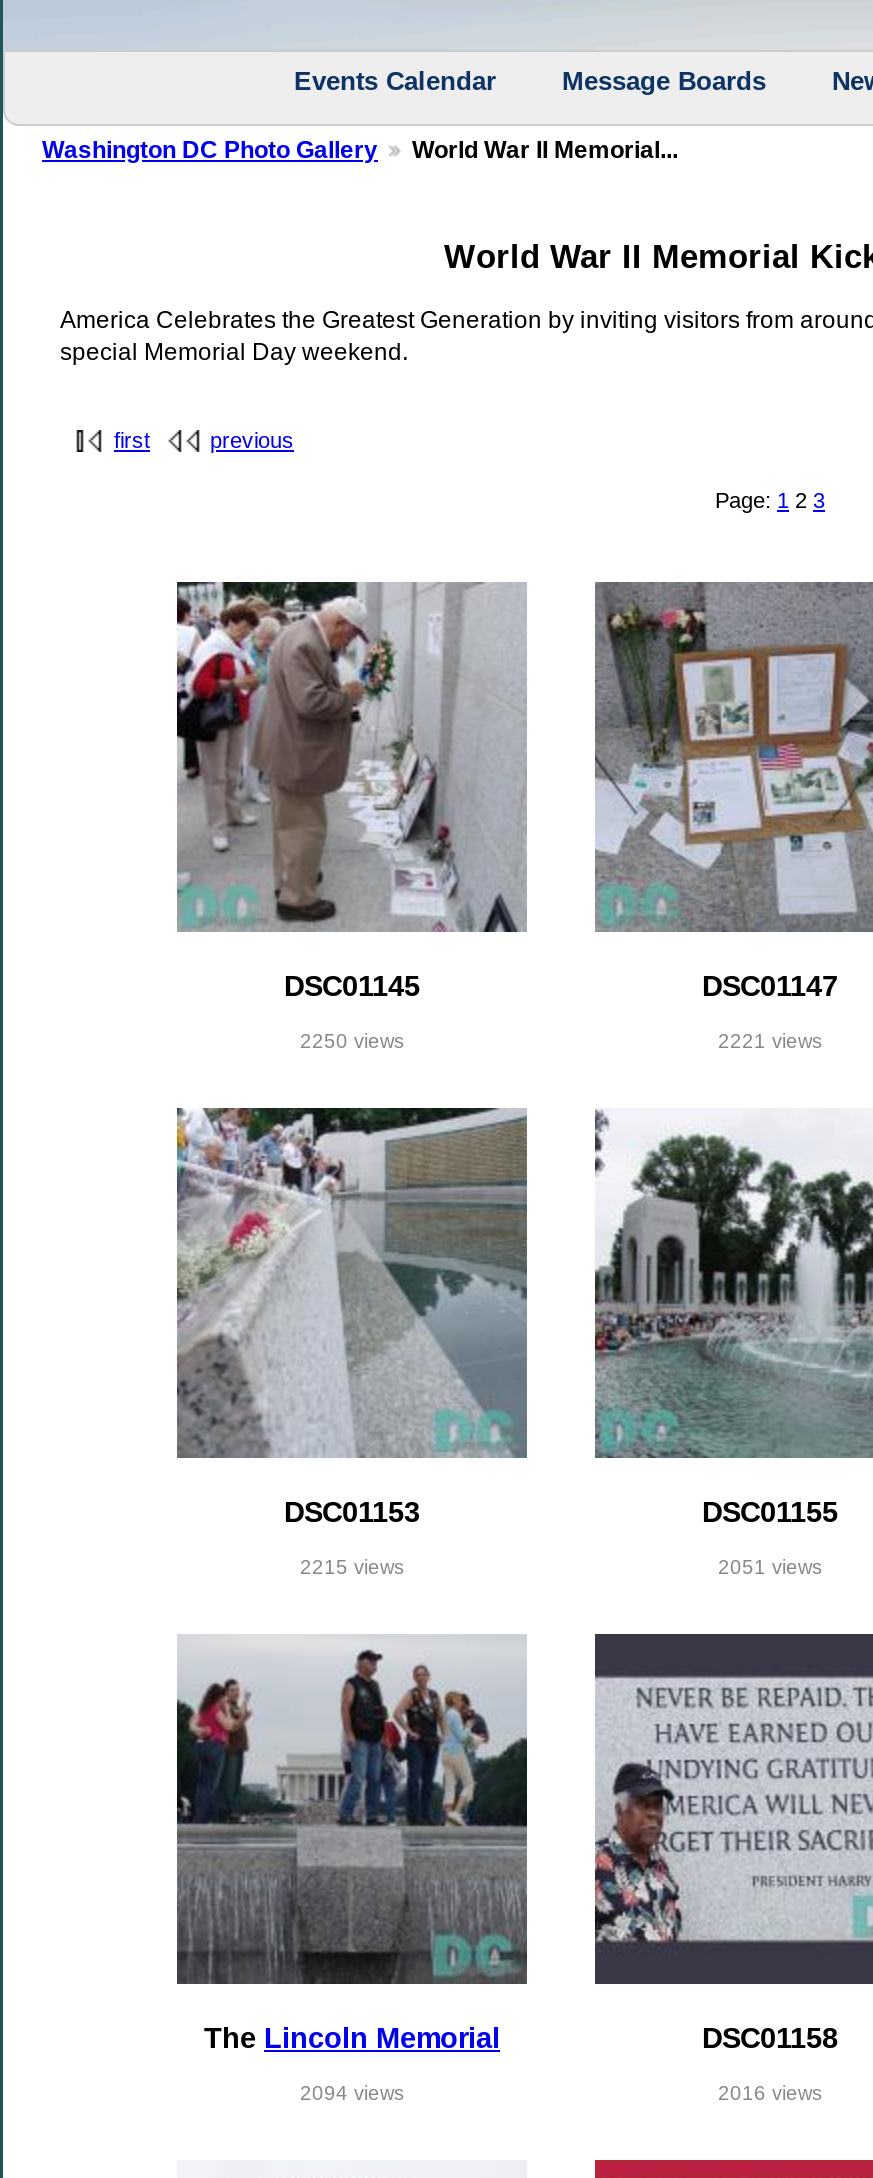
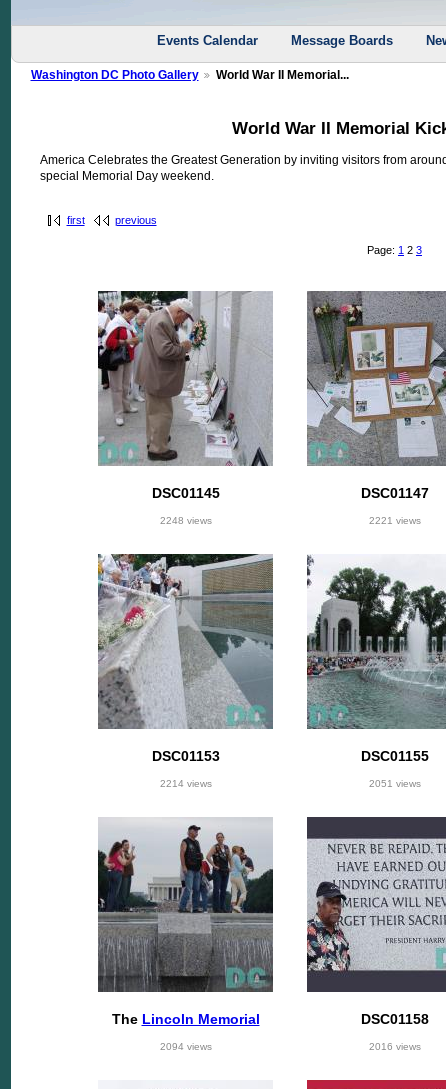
- 2250 views
+ 2248 views

- 2215 views
+ 2214 views
